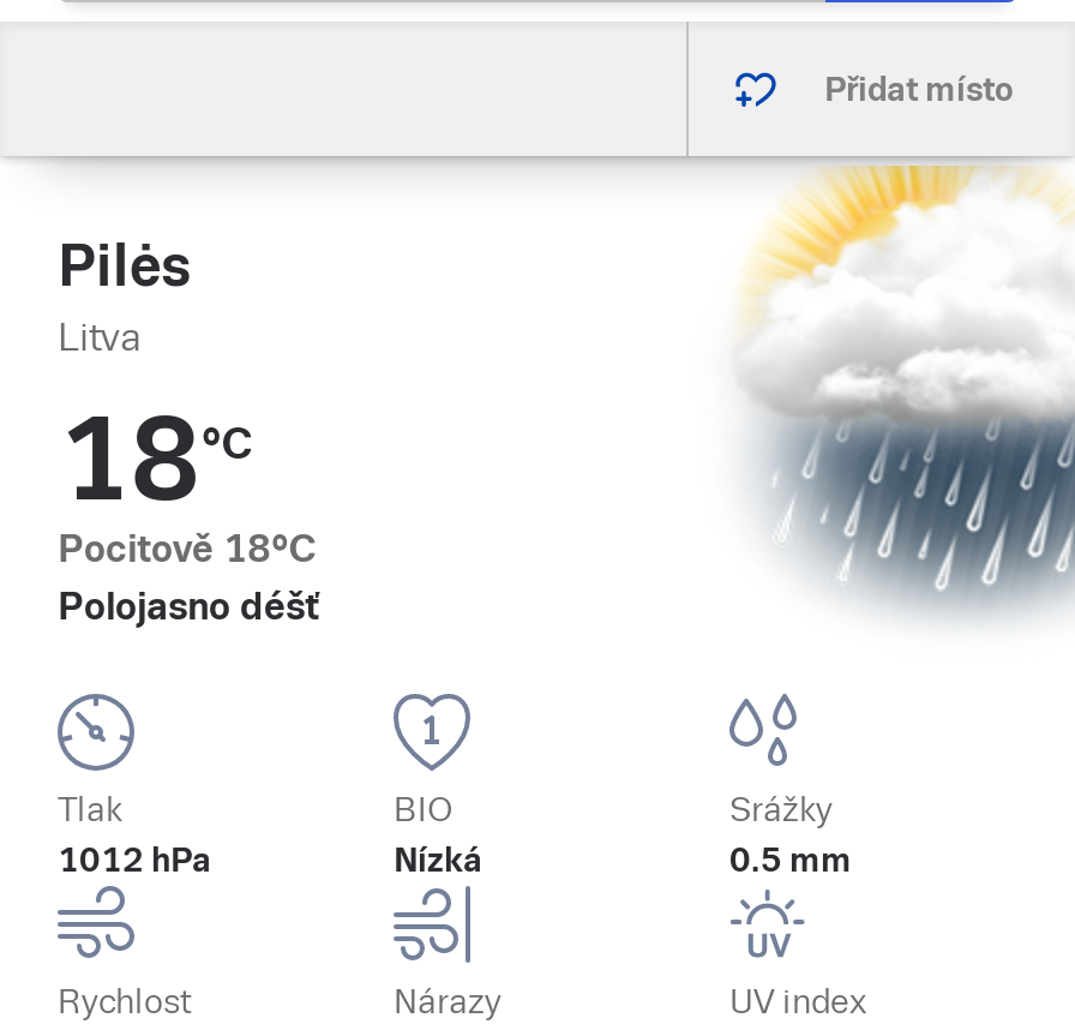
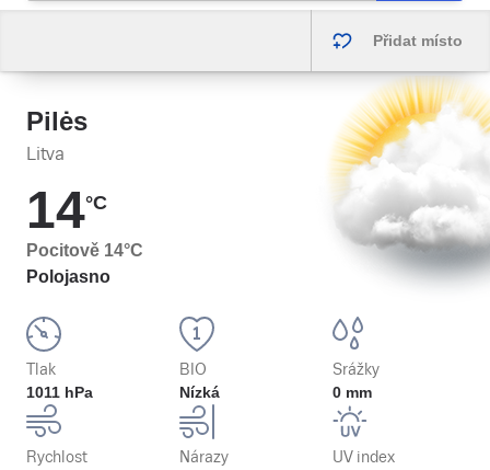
- [image]
+ [image]

- 18°C
- Pocitově 18°C
- Polojasno déšť
+ 14°C
+ Pocitově 14°C
+ Polojasno

- 1012 hPa
+ 1011 hPa

- 0.5 mm
+ 0 mm
